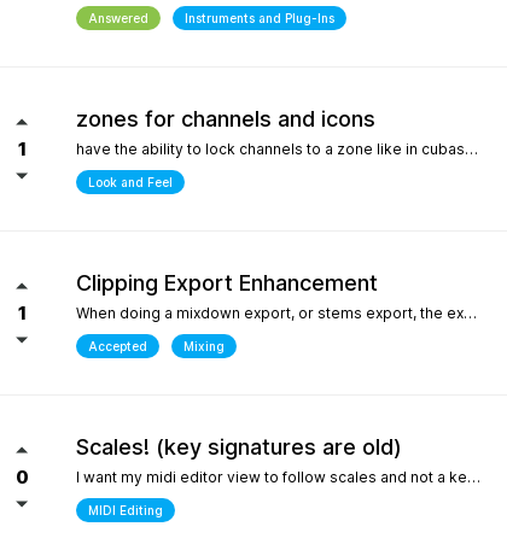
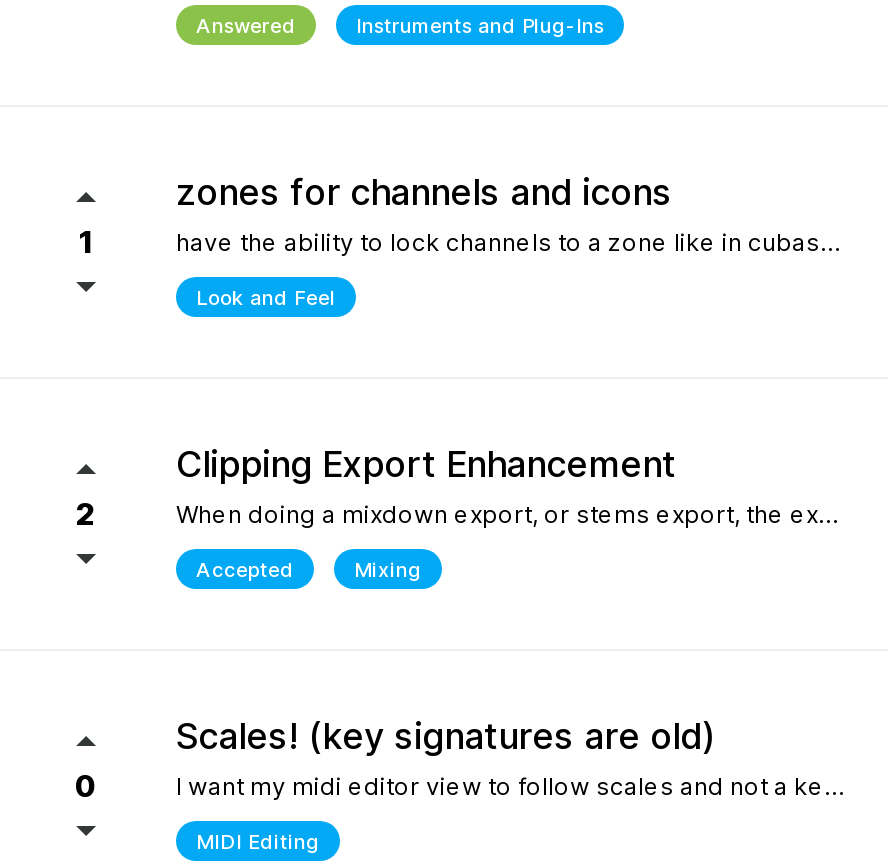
- 1
+ 2
